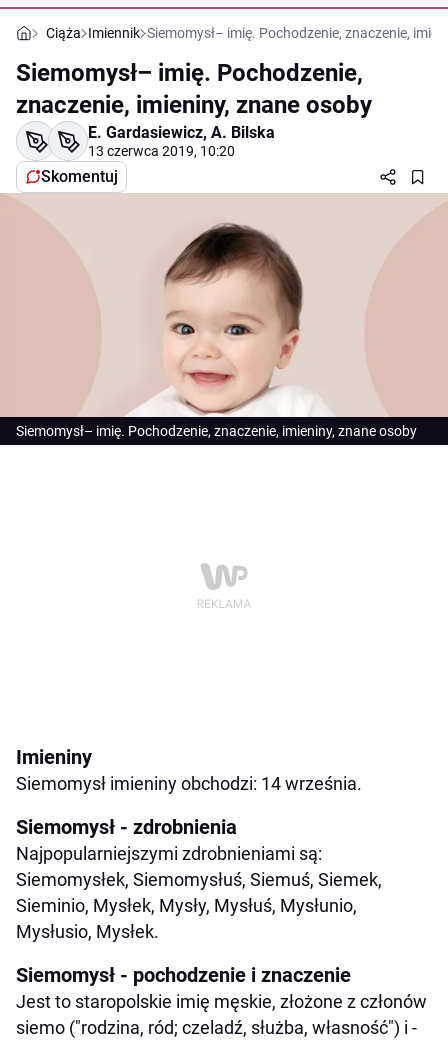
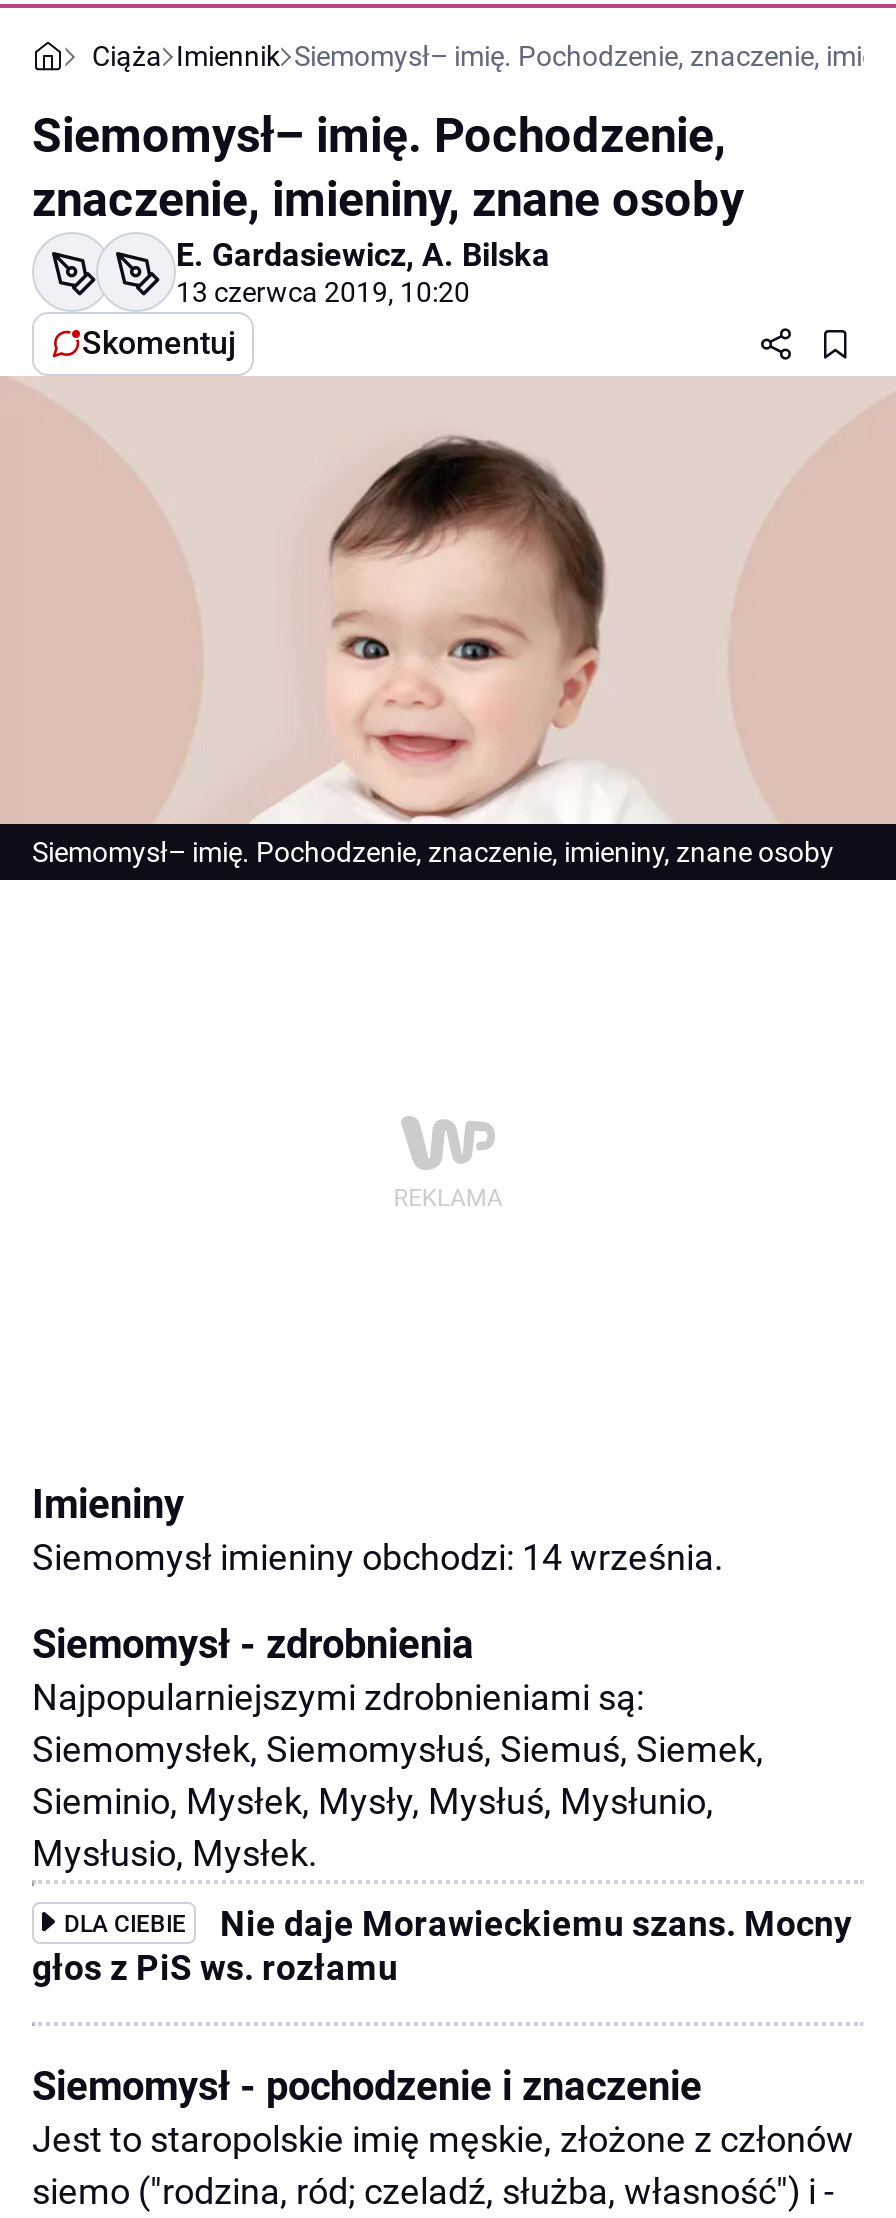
+ DLA CIEBIE
+ Nie daje Morawieckiemu szans. Mocny
+ głos z PiS ws. rozłamu
